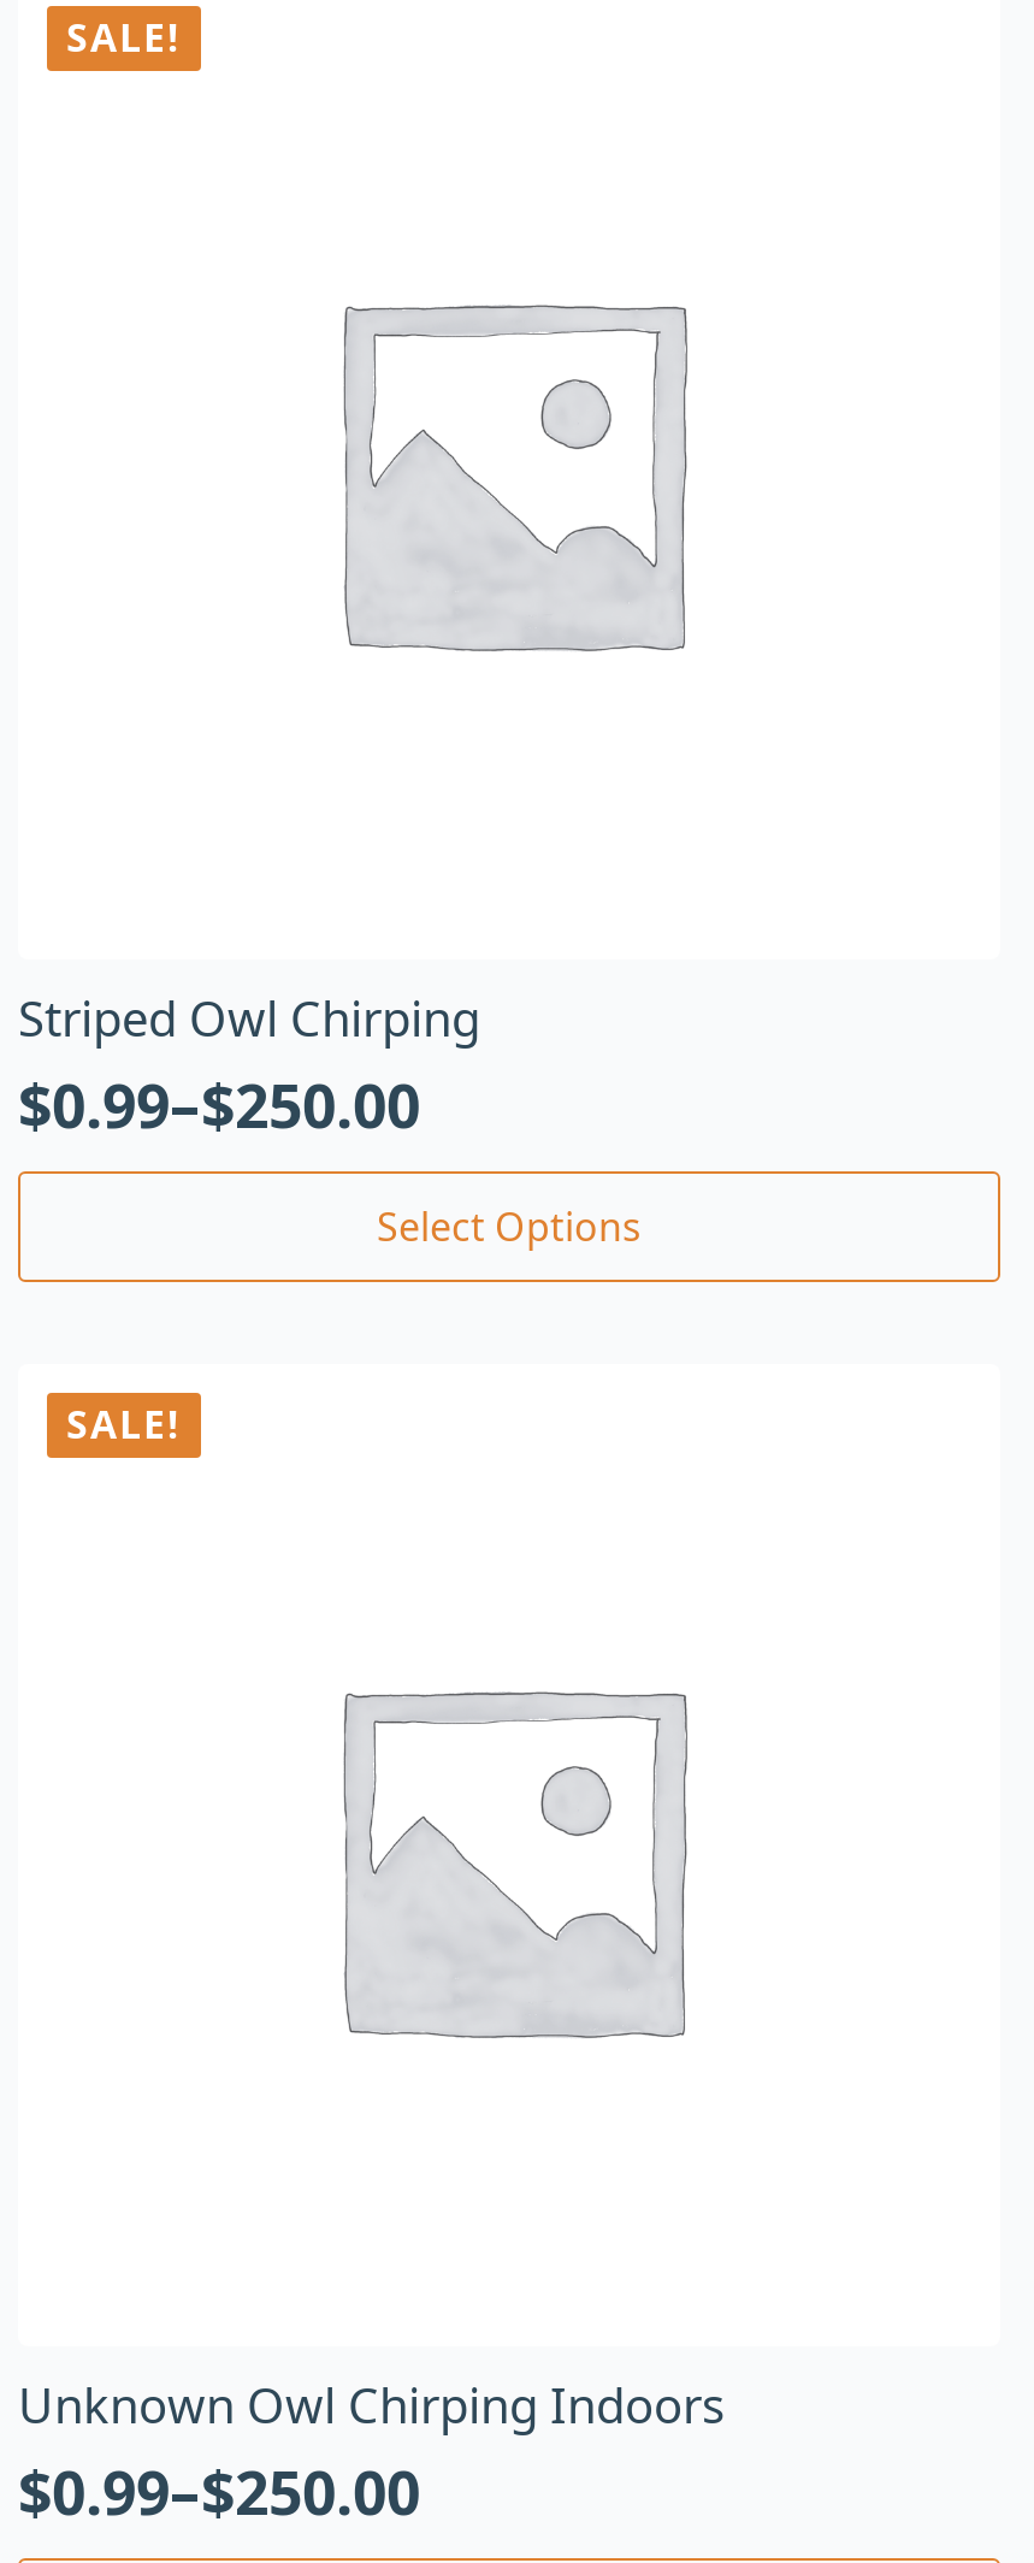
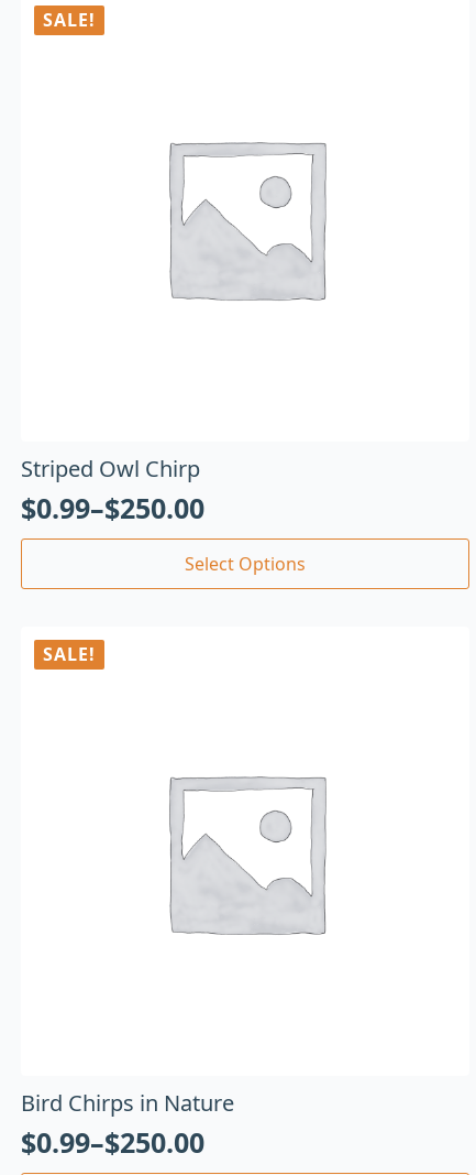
- Striped Owl Chirping
+ Striped Owl Chirp

- Unknown Owl Chirping Indoors
+ Bird Chirps in Nature
